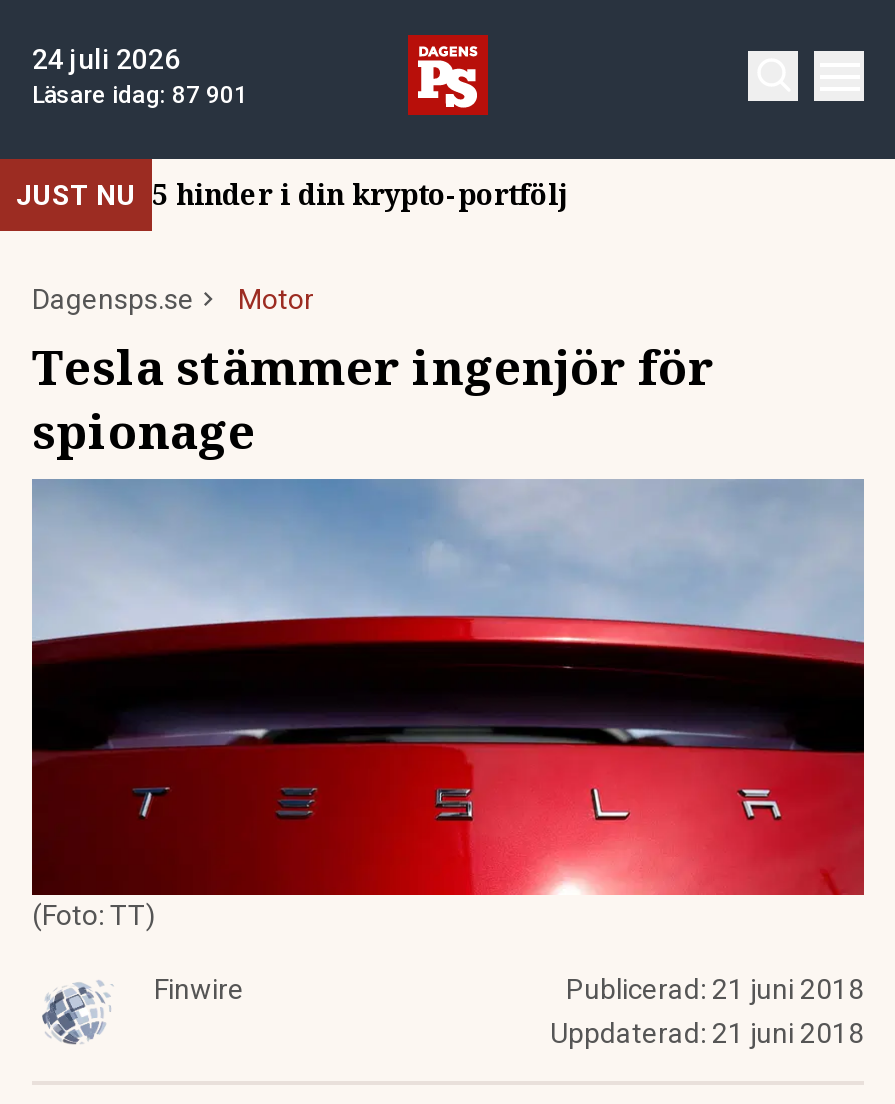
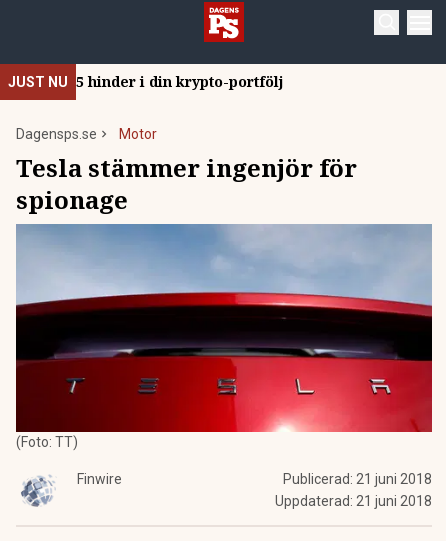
- 24 juli 2026
- Läsare idag: 87 901
